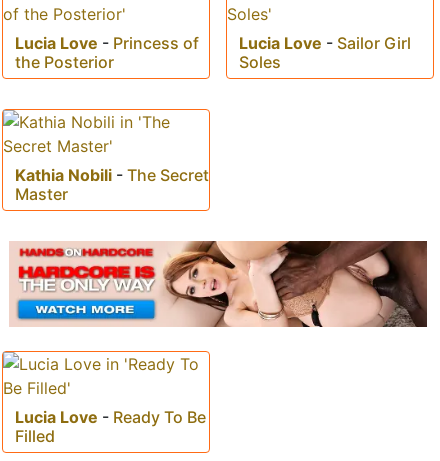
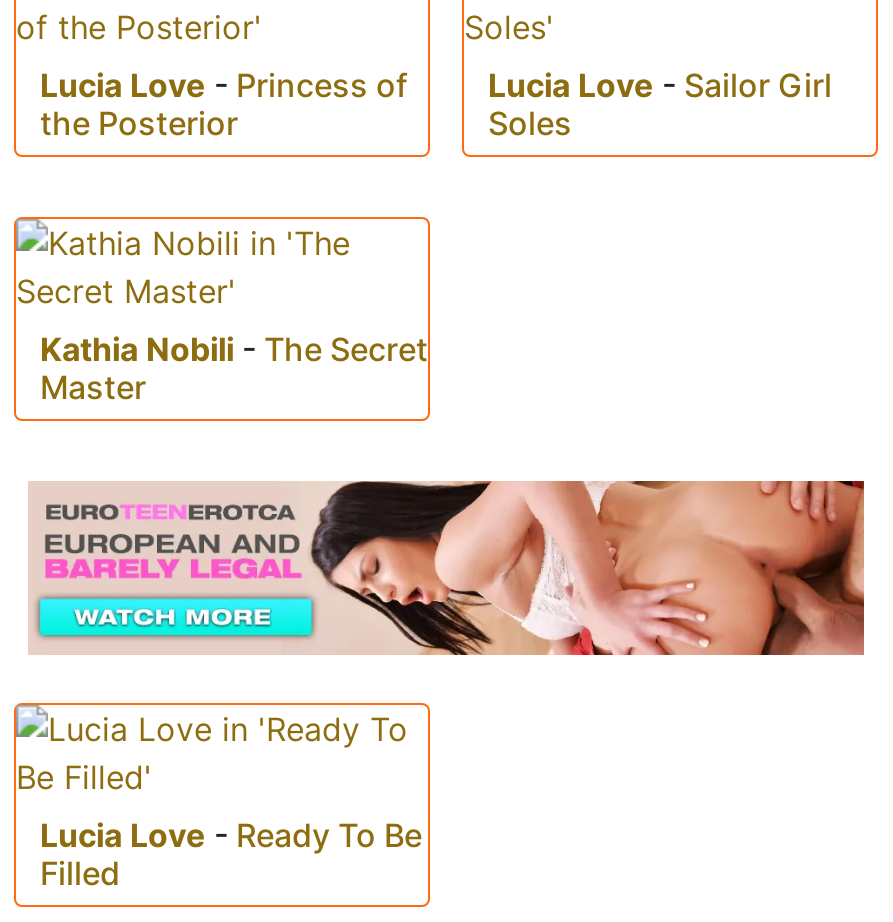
- [image]
+ [image]
